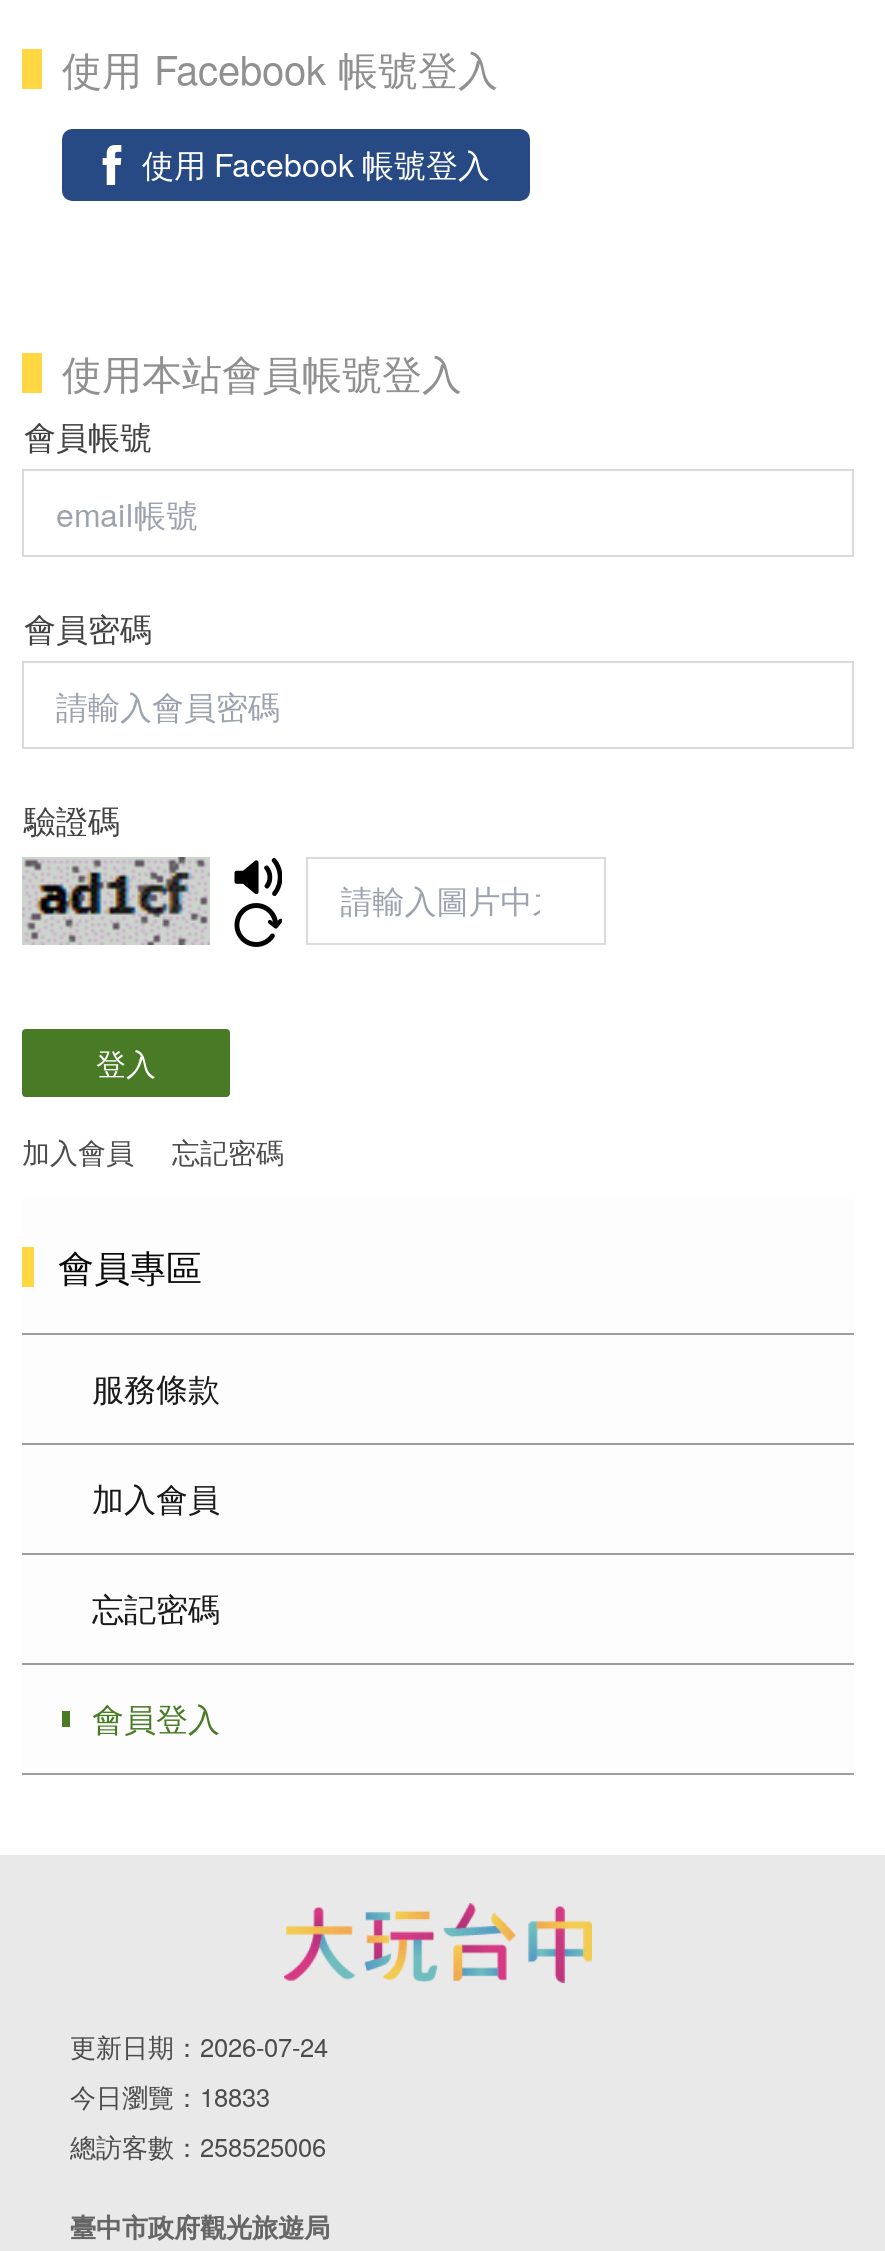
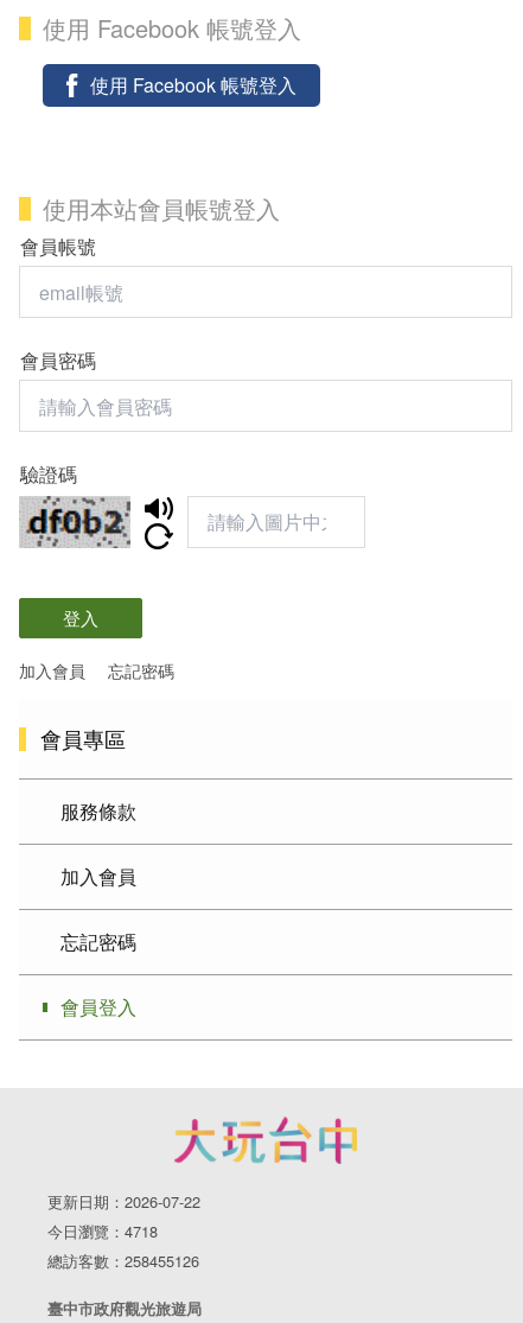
- [image]
+ [image]

- 更新日期：2026-07-24
+ 更新日期：2026-07-22

- 今日瀏覽：18833
+ 今日瀏覽：4718

- 總訪客數：258525006
+ 總訪客數：258455126
